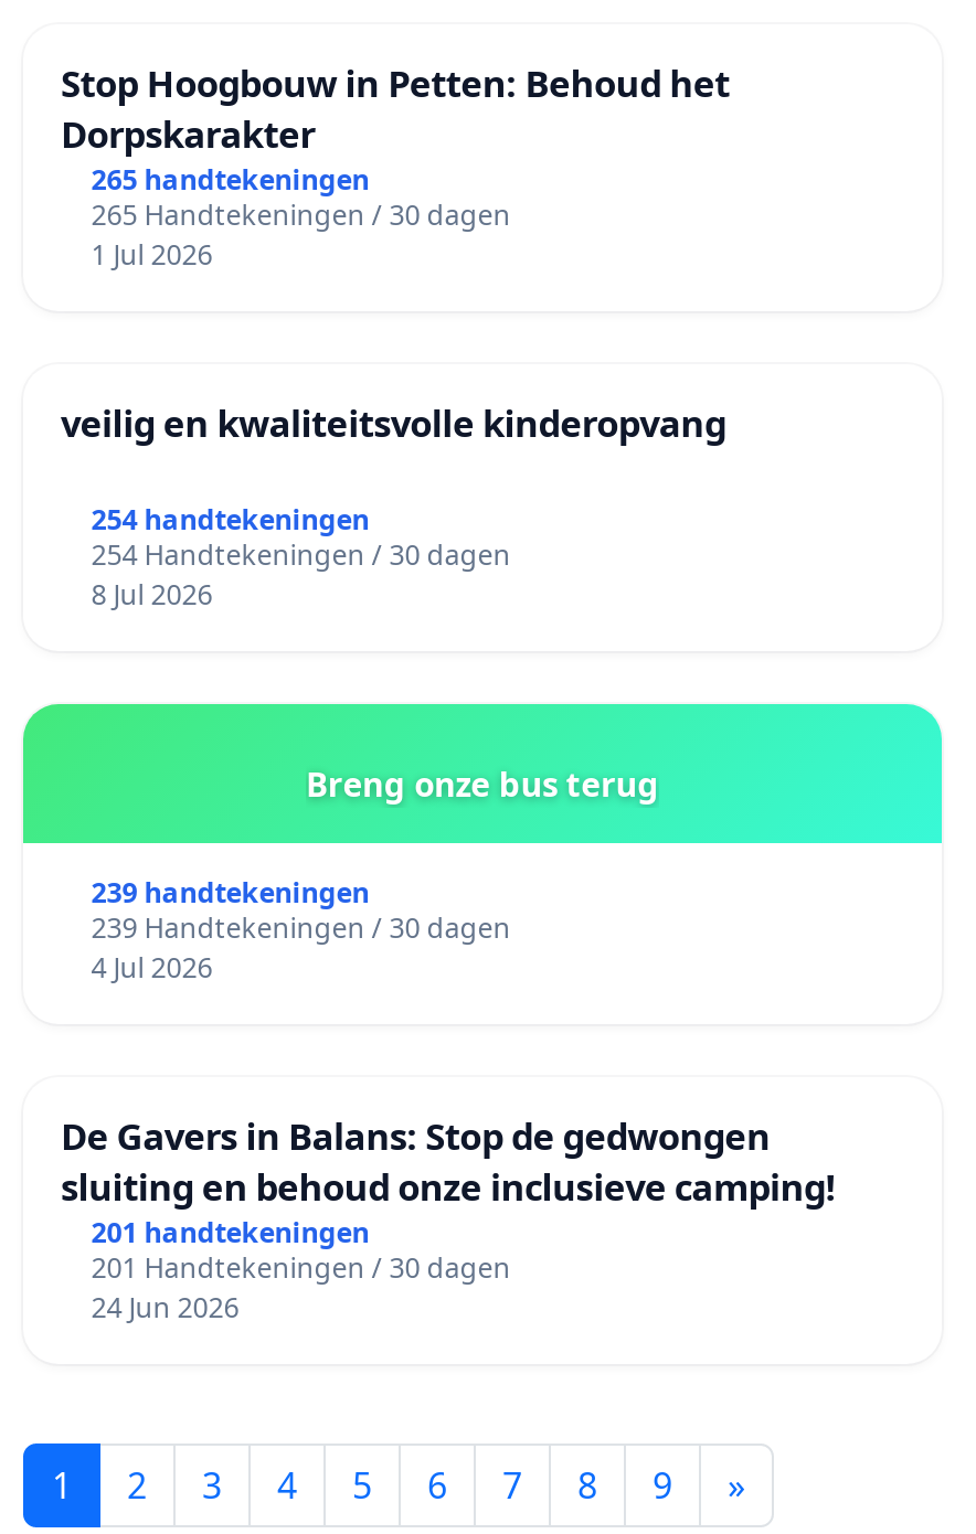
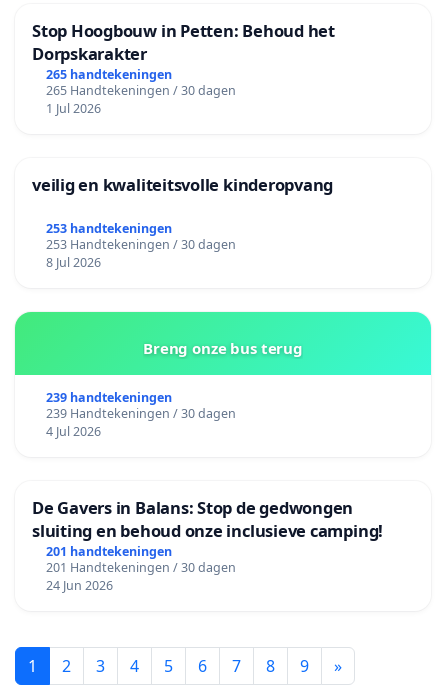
- 254 handtekeningen
+ 253 handtekeningen

- 254 Handtekeningen / 30 dagen
+ 253 Handtekeningen / 30 dagen
